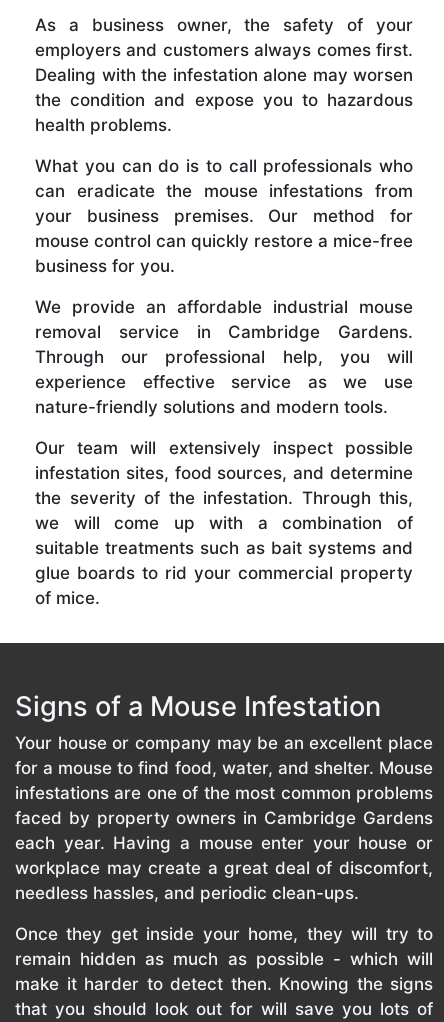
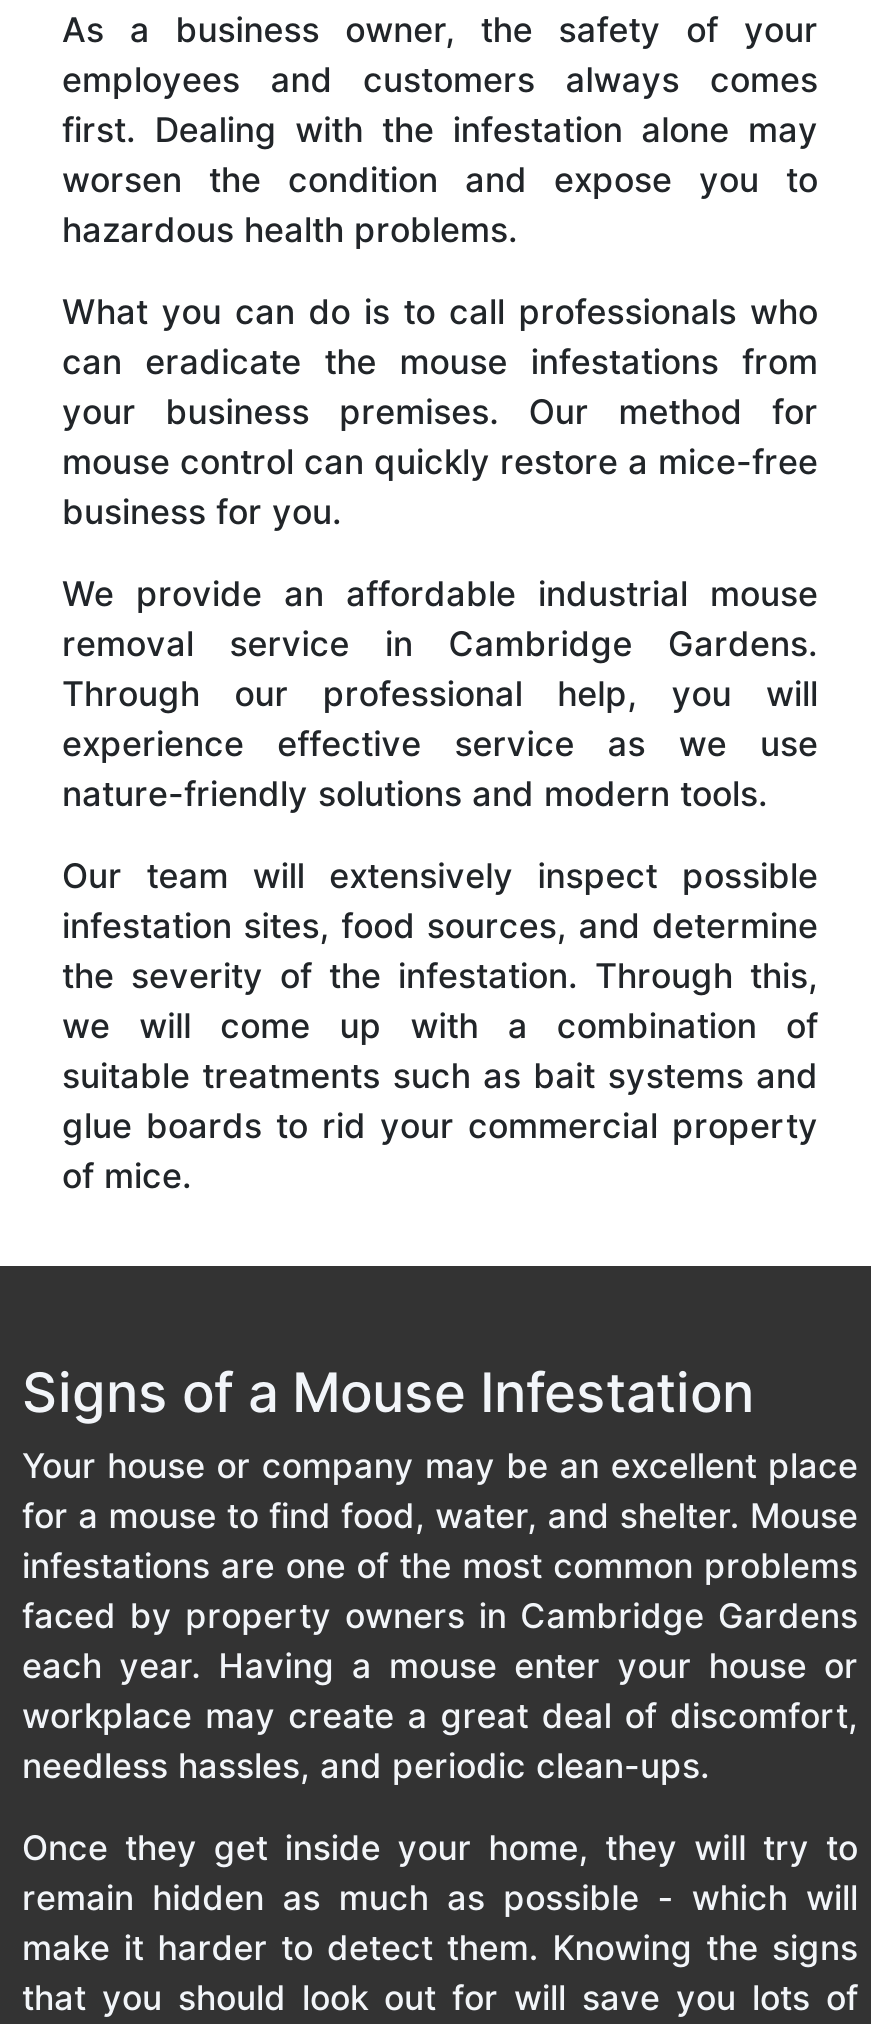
- employers and customers always comes first.
- Dealing with the infestation alone may worsen
- the condition and expose you to hazardous
- health problems.
+ employees and customers always comes
+ first. Dealing with the infestation alone may
+ worsen the condition and expose you to
+ hazardous health problems.

- make it harder to detect then. Knowing the signs
+ make it harder to detect them. Knowing the signs
